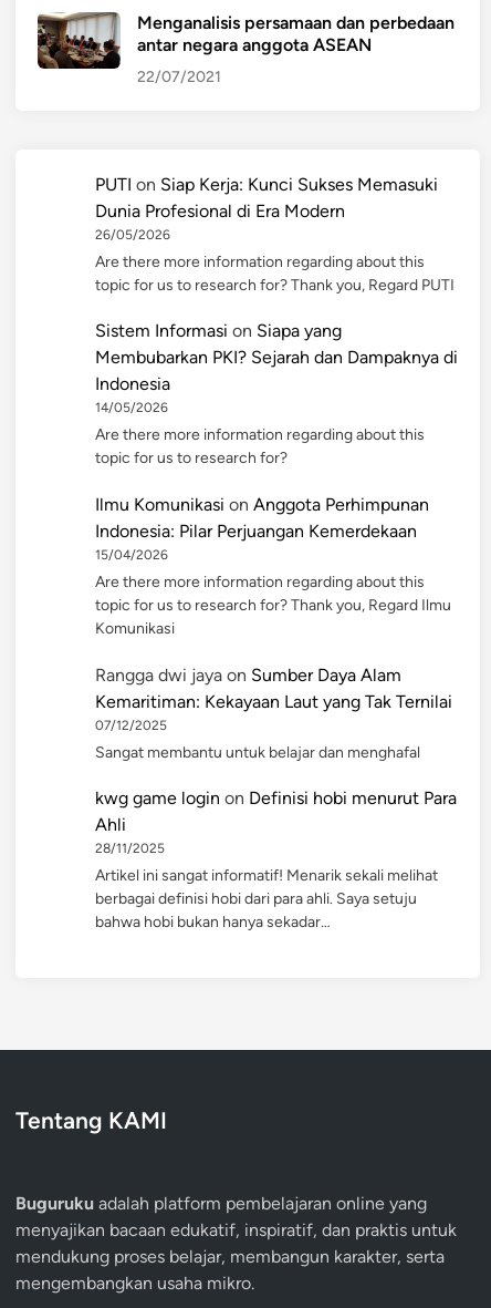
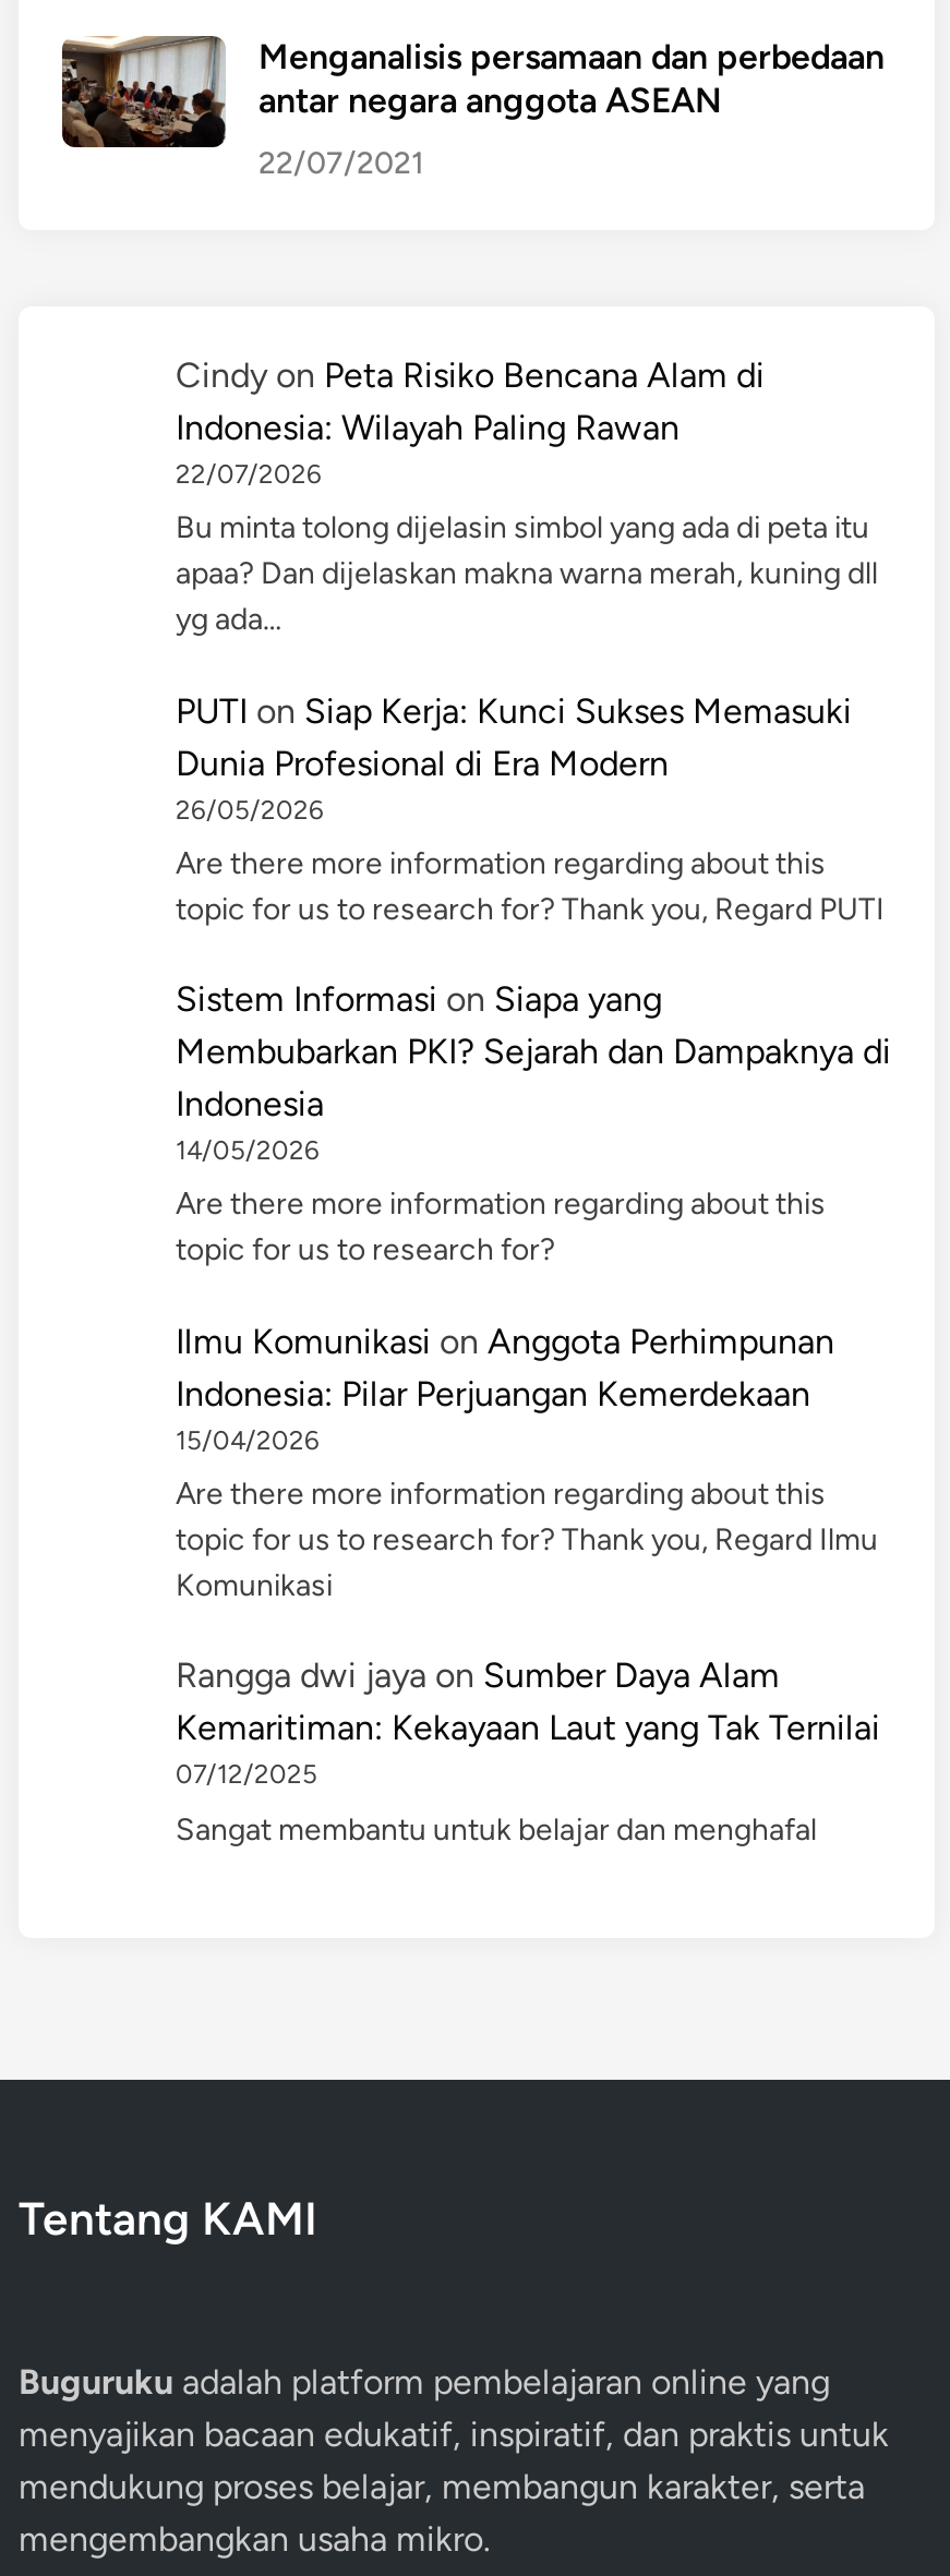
+ Cindy on Peta Risiko Bencana Alam di
+ Indonesia: Wilayah Paling Rawan
+ 22/07/2026
+ Bu minta tolong dijelasin simbol yang ada di peta itu
+ apaa? Dan dijelaskan makna warna merah, kuning dll
+ yg ada…

moved down: PUTI on Siap Kerja: Kunci Sukses Memasuki | Dunia Profesional di Era Modern | 26/05/2026 | ... | 07/12/2025 | Sangat membantu untuk belajar dan menghafal

- kwg game login on Definisi hobi menurut Para
- Ahli
- 28/11/2025
- Artikel ini sangat informatif! Menarik sekali melihat
- berbagai definisi hobi dari para ahli. Saya setuju
- bahwa hobi bukan hanya sekadar…
